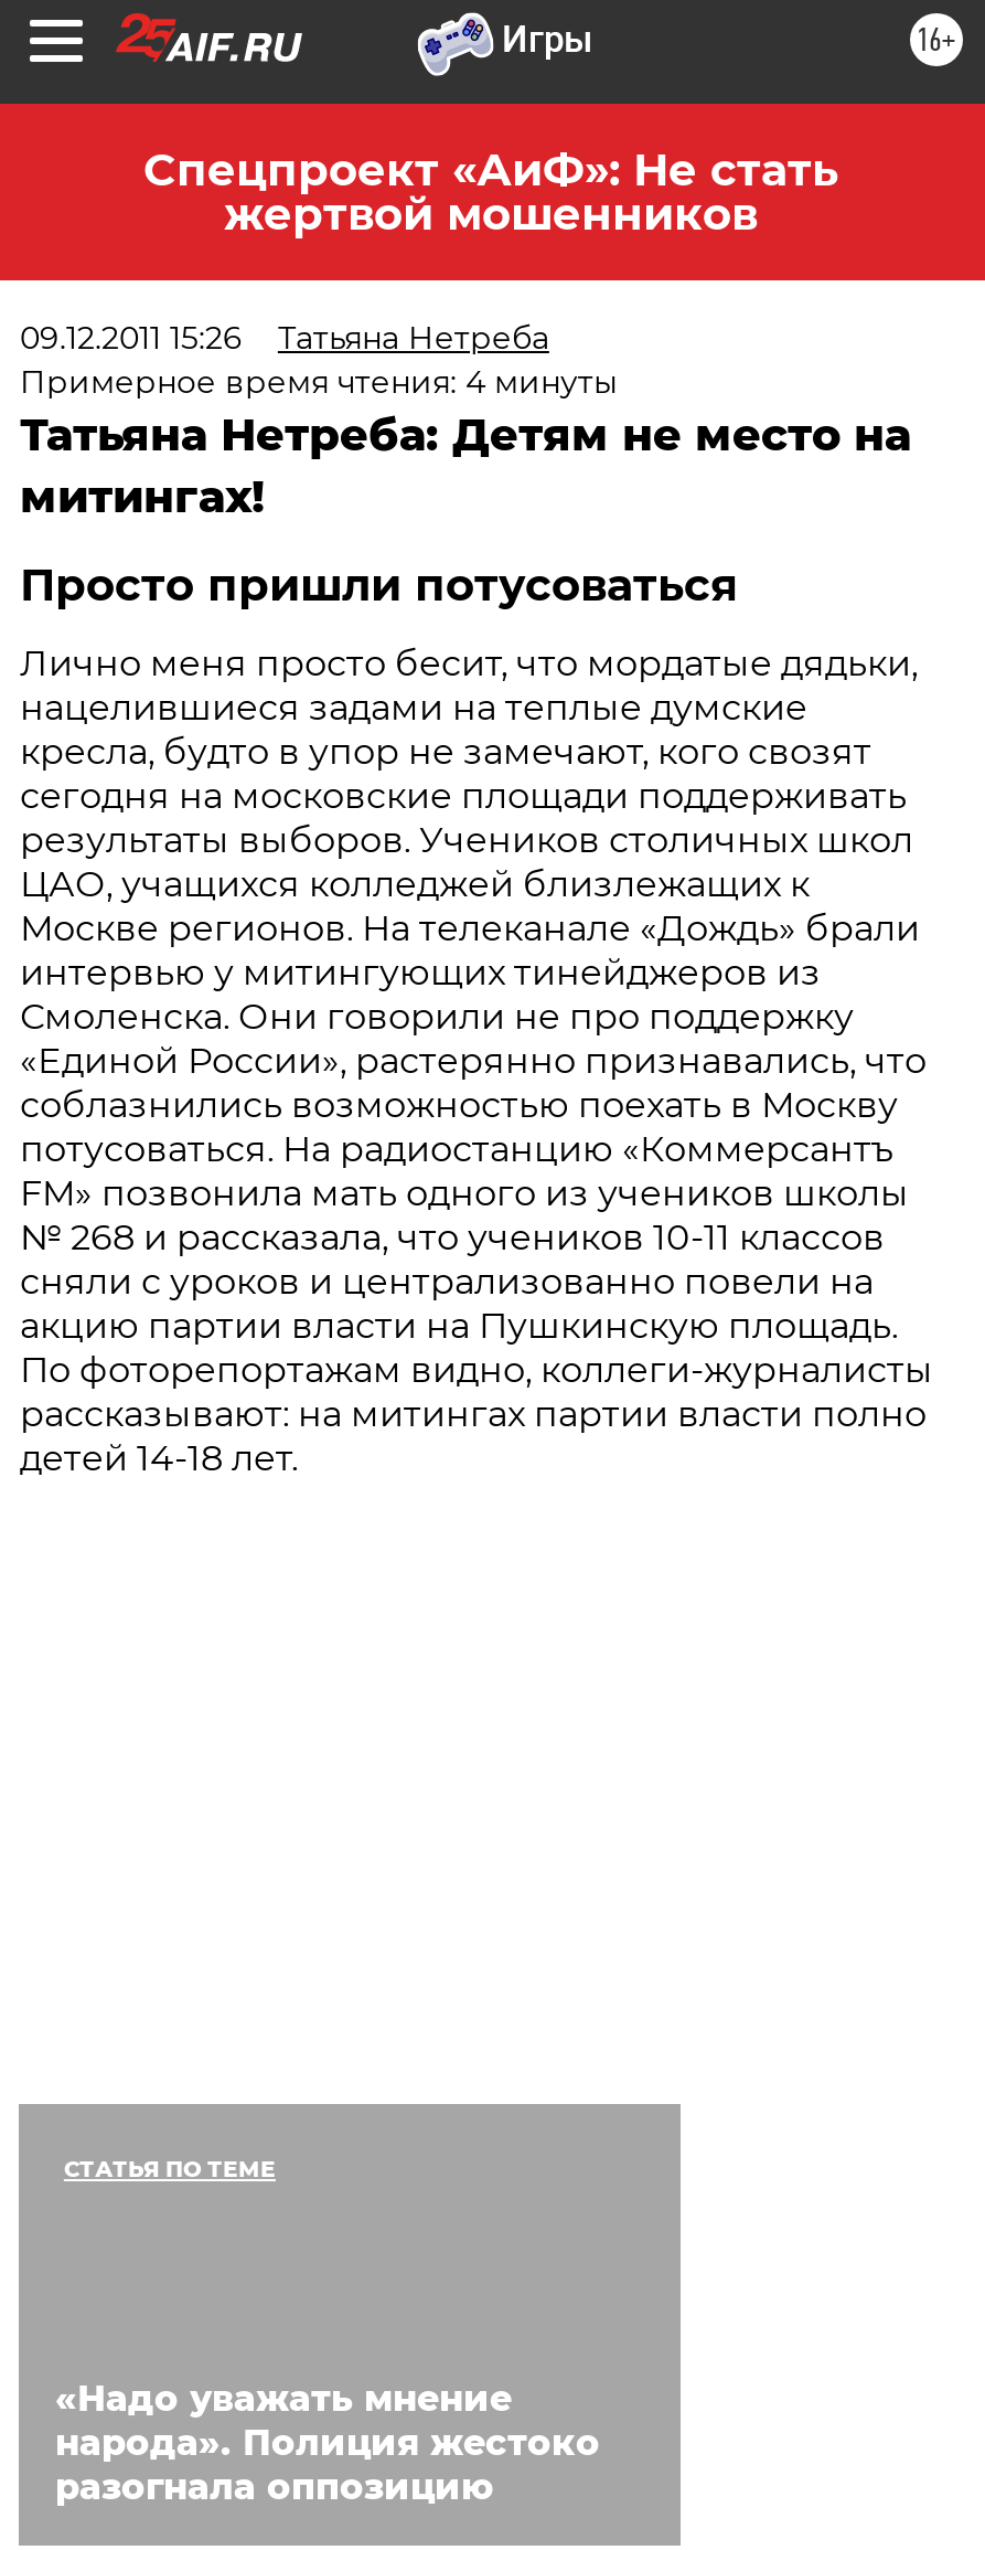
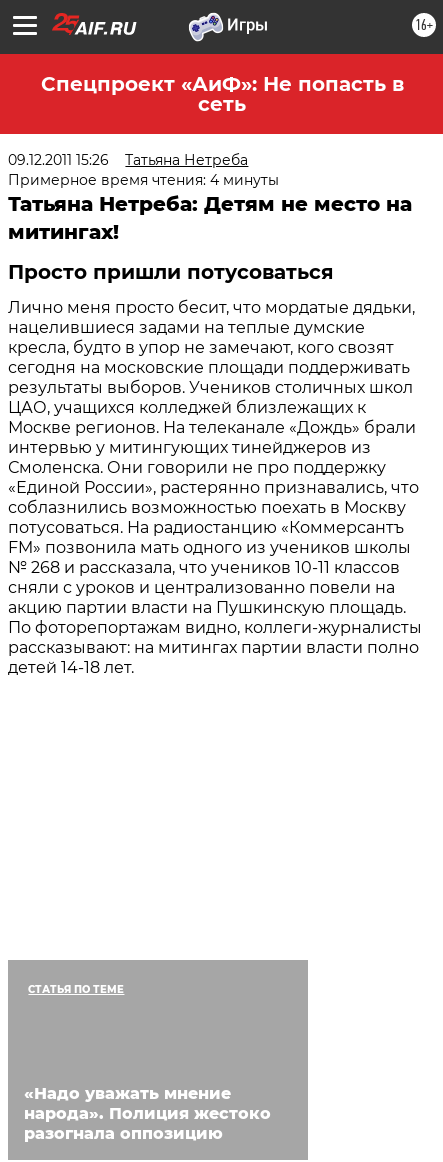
- Спецпроект «АиФ»: Не стать
- жертвой мошенников
+ Спецпроект «АиФ»: Не попасть в
+ сеть
